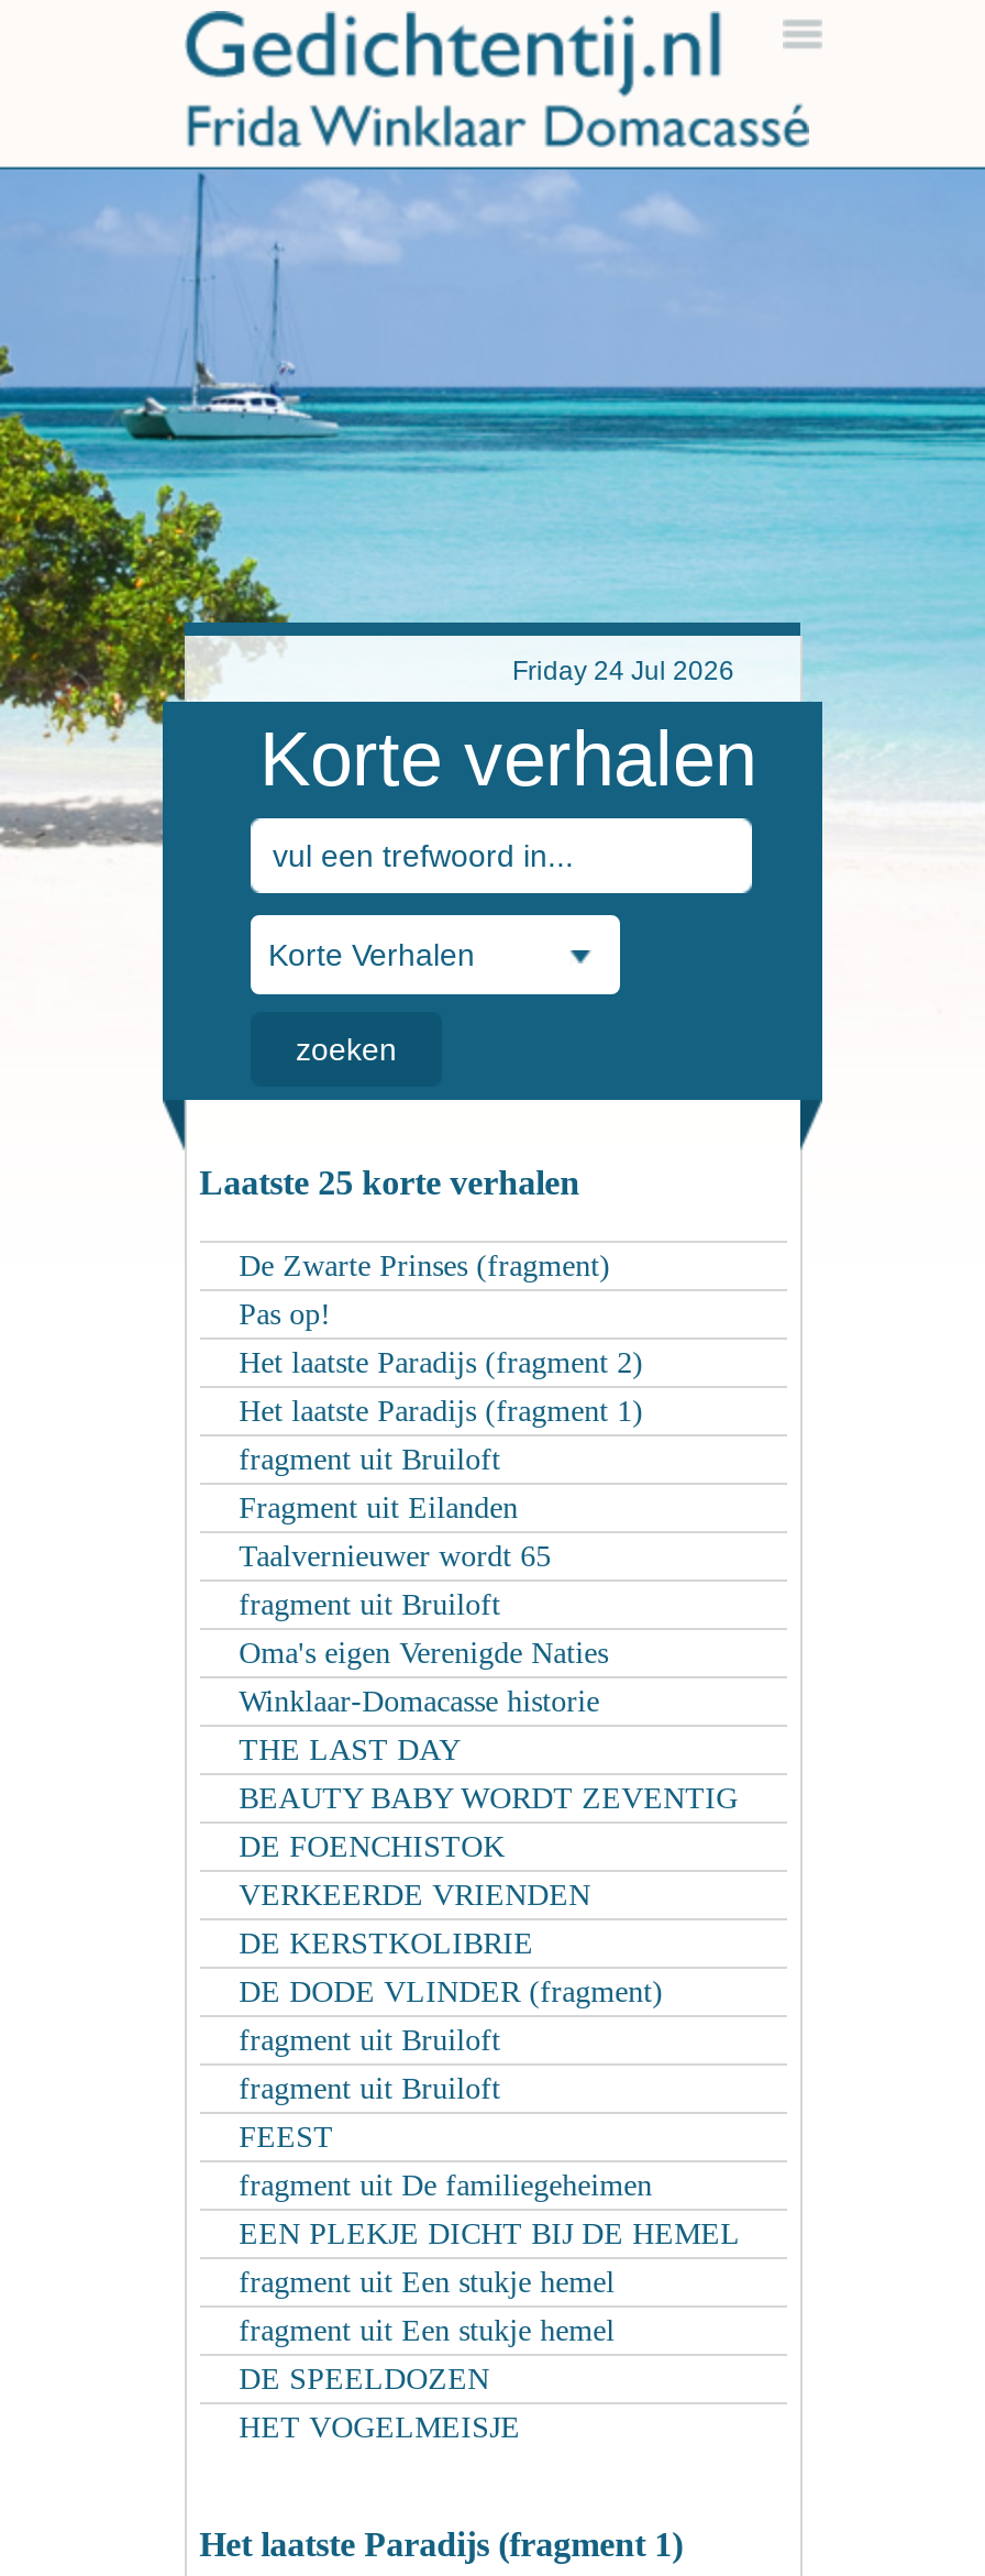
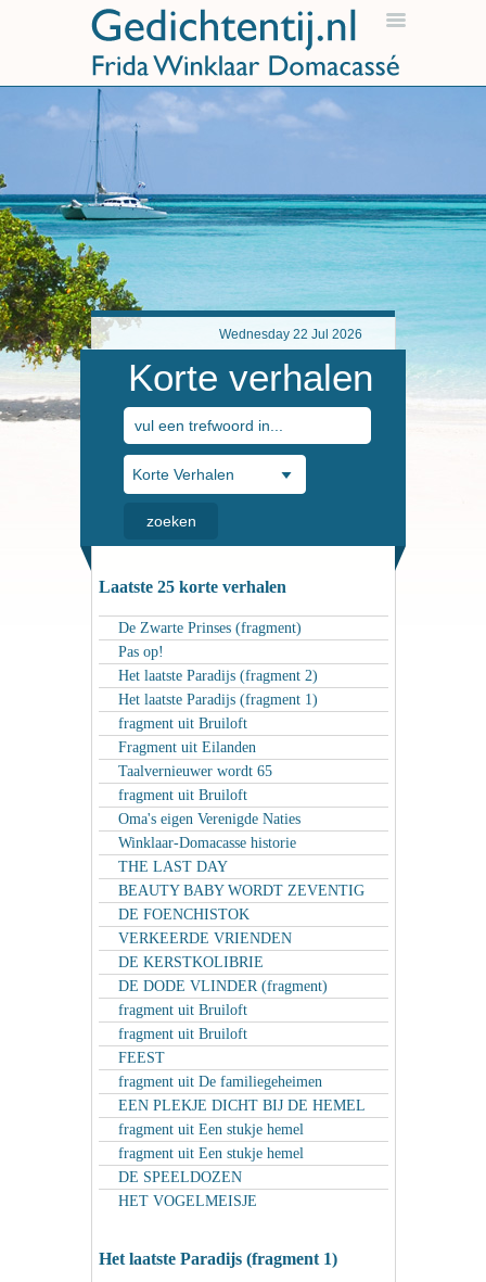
- Friday 24 Jul 2026
+ Wednesday 22 Jul 2026
